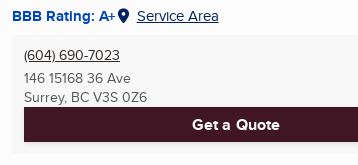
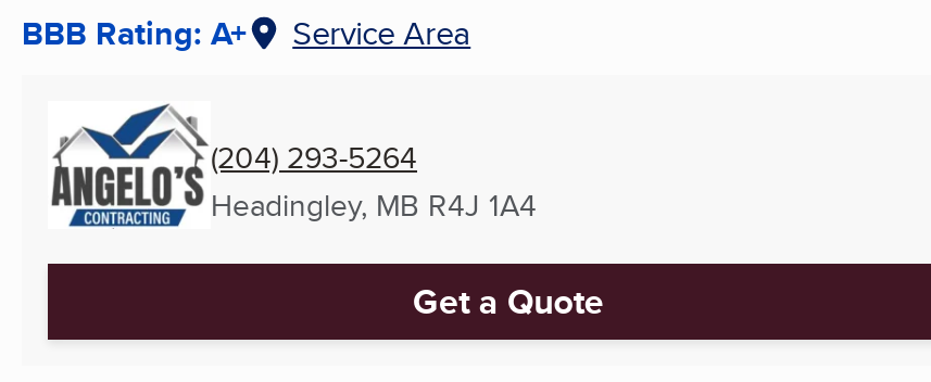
- (604) 690-7023
- 146 15168 36 Ave
- Surrey, BC V3S 0Z6
+ (204) 293-5264
+ Headingley, MB R4J 1A4
